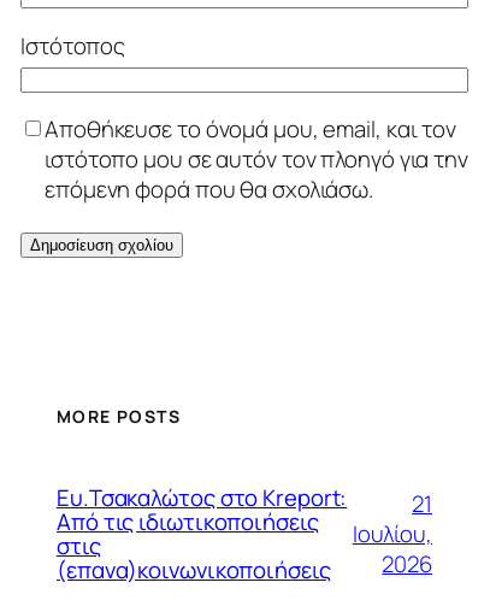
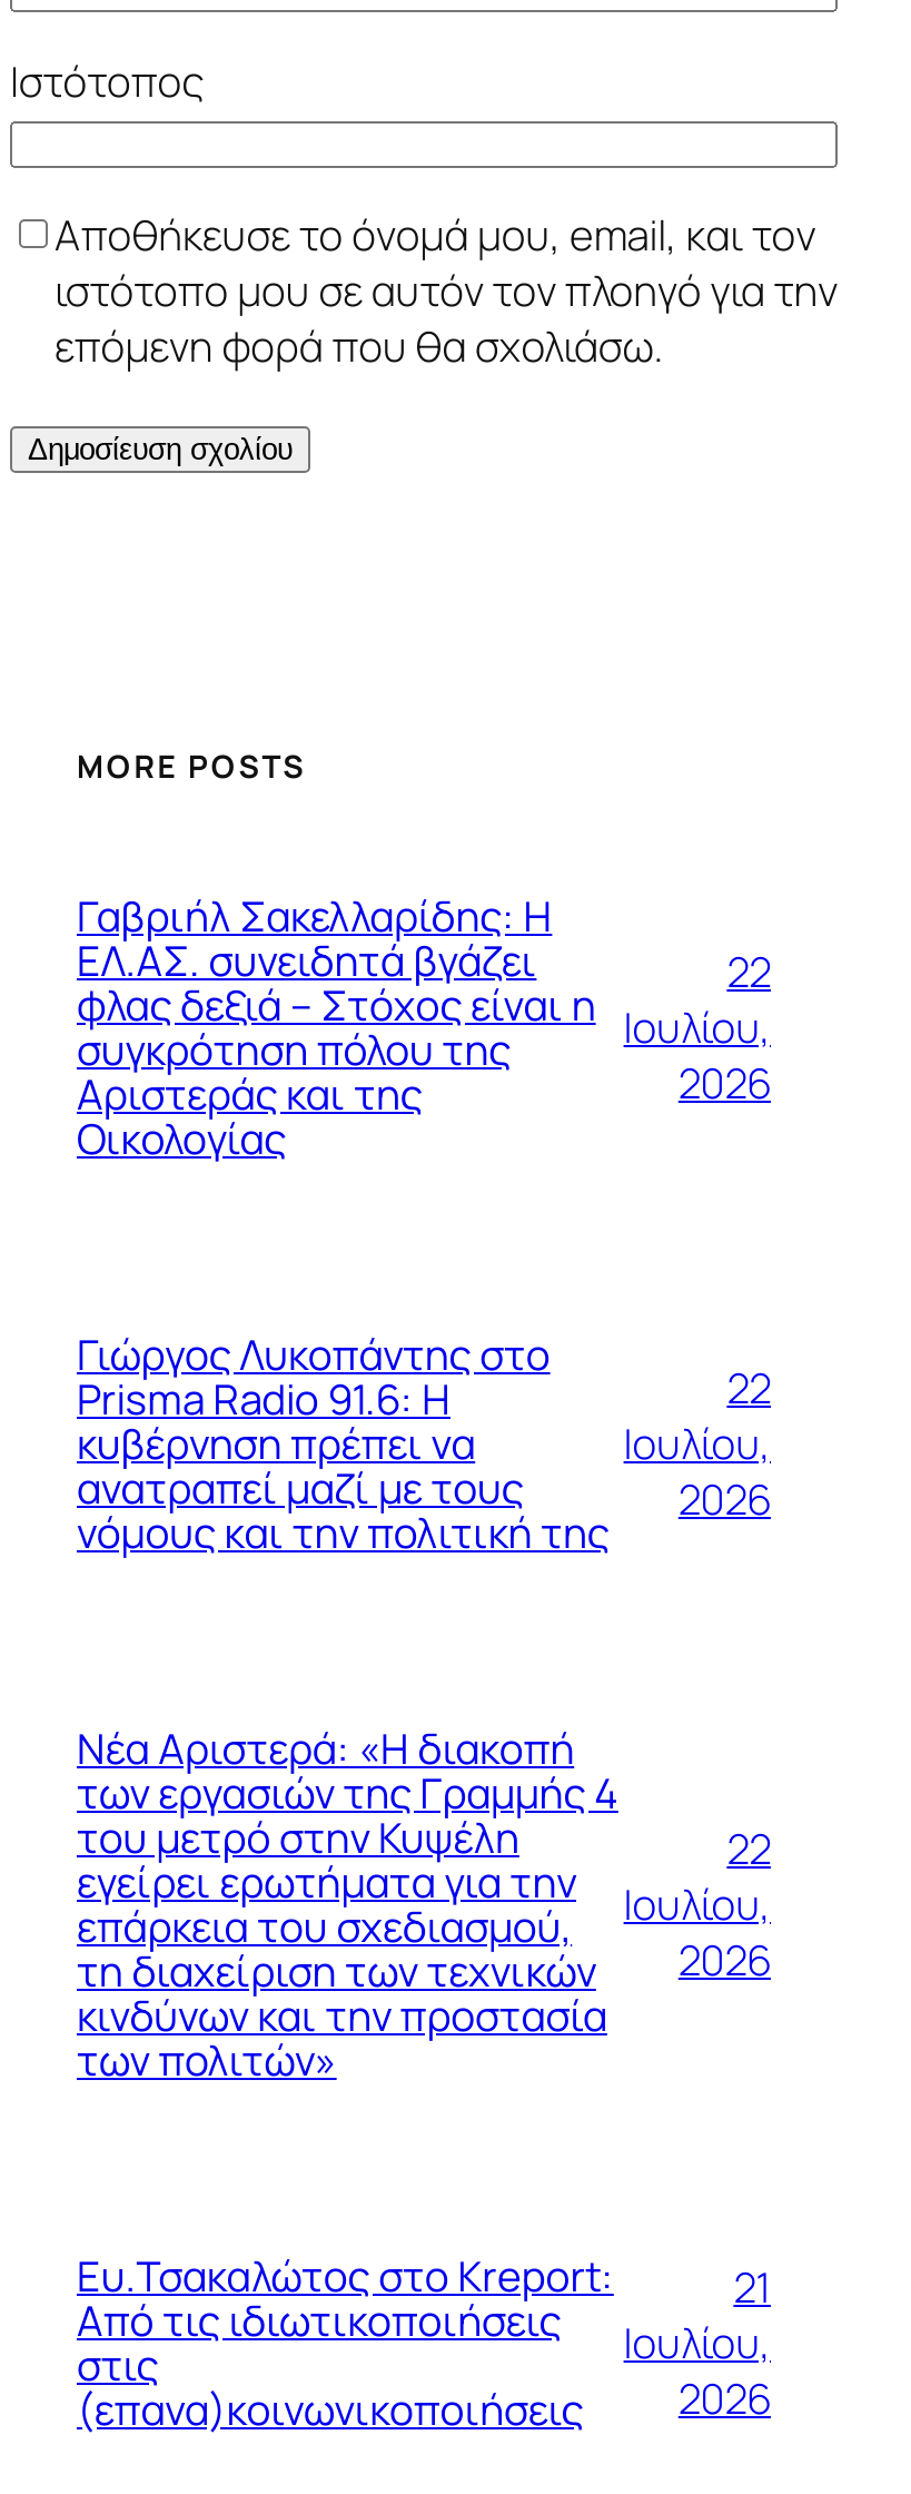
+ Γαβριήλ Σακελλαρίδης: Η
+ ΕΛ.ΑΣ. συνειδητά βγάζει
+ φλας δεξιά – Στόχος είναι η
+ συγκρότηση πόλου της
+ Αριστεράς και της
+ Οικολογίας

+ Γιώργος Λυκοπάντης στο
+ Prisma Radio 91.6: Η
+ κυβέρνηση πρέπει να
+ ανατραπεί μαζί με τους
+ νόμους και την πολιτική της

+ Νέα Αριστερά: «Η διακοπή
+ των εργασιών της Γραμμής 4
+ του μετρό στην Κυψέλη
+ εγείρει ερωτήματα για την
+ επάρκεια του σχεδιασμού,
+ τη διαχείριση των τεχνικών
+ κινδύνων και την προστασία
+ των πολιτών»

+ 22
+ Ιουλίου,
+ 2026

+ 22
+ Ιουλίου,
+ 2026

+ 22
+ Ιουλίου,
+ 2026
